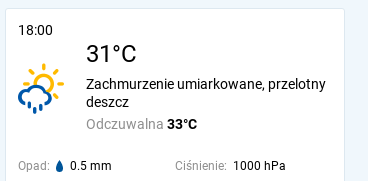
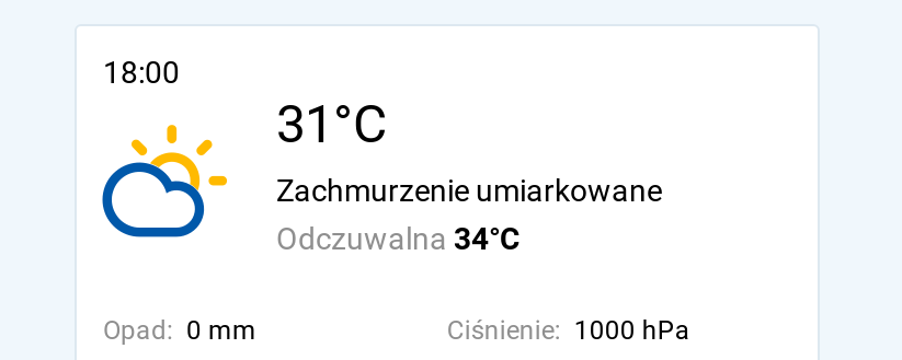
- [image]
- Odczuwalna 33°C
+ [image]
+ Odczuwalna 34°C

- Zachmurzenie umiarkowane, przelotny
- deszcz
+ Zachmurzenie umiarkowane

- Opad:
- 0.5 mm
+ Opad: 0 mm
